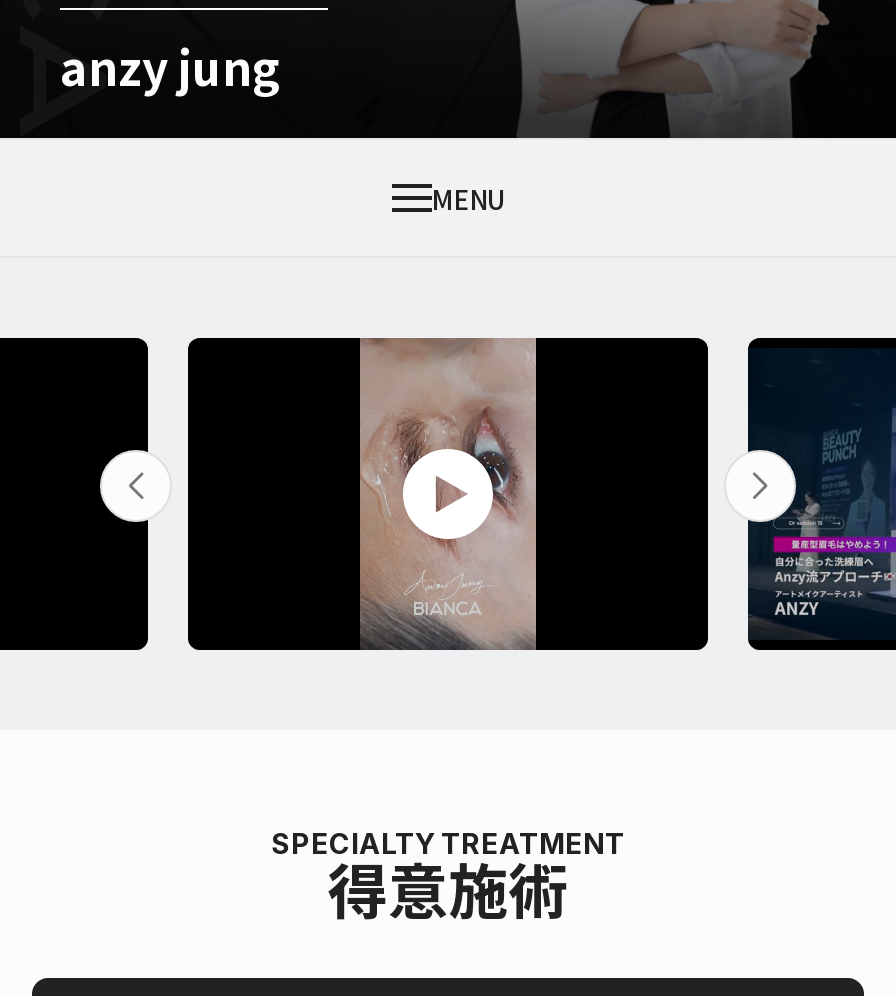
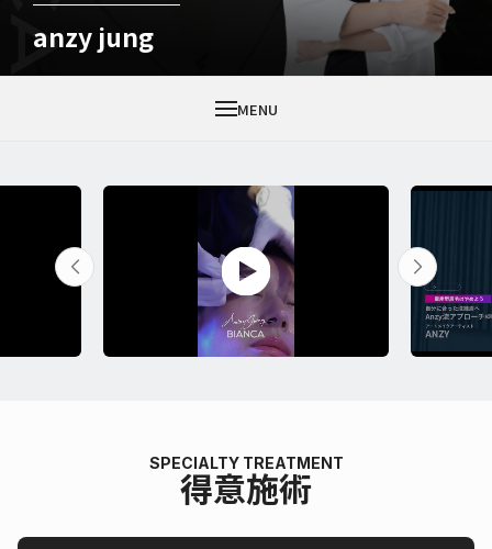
- [image]
+ [image]

- [image]
+ [image]
